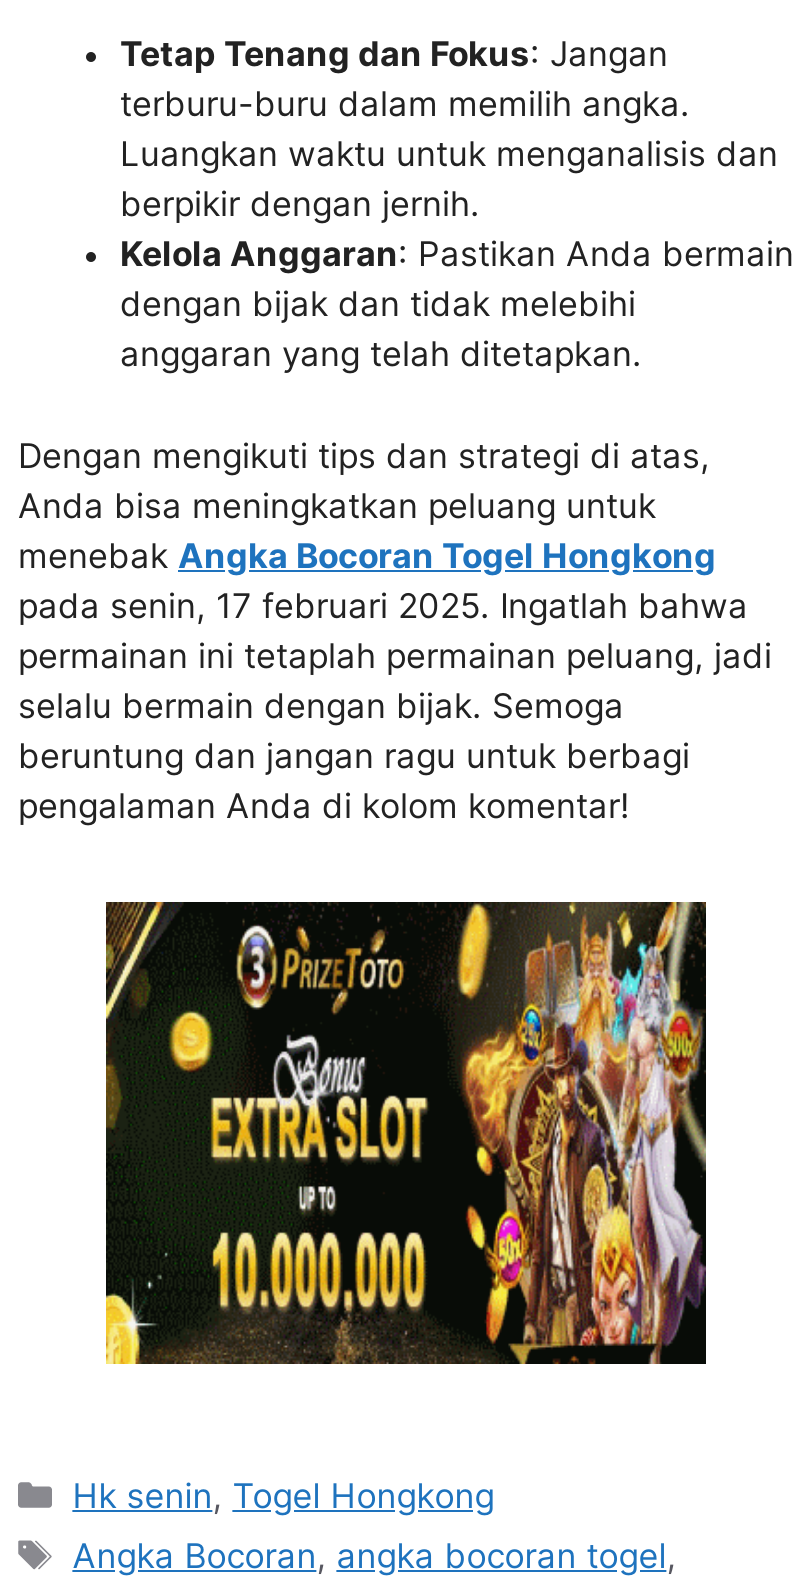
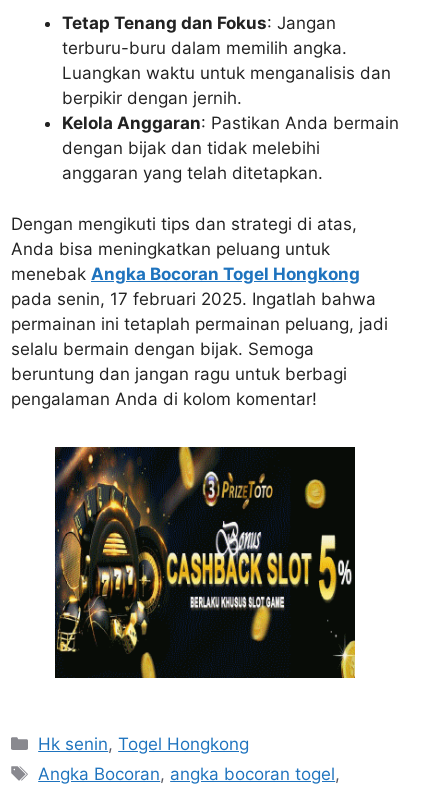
- [image]
+ [image]
